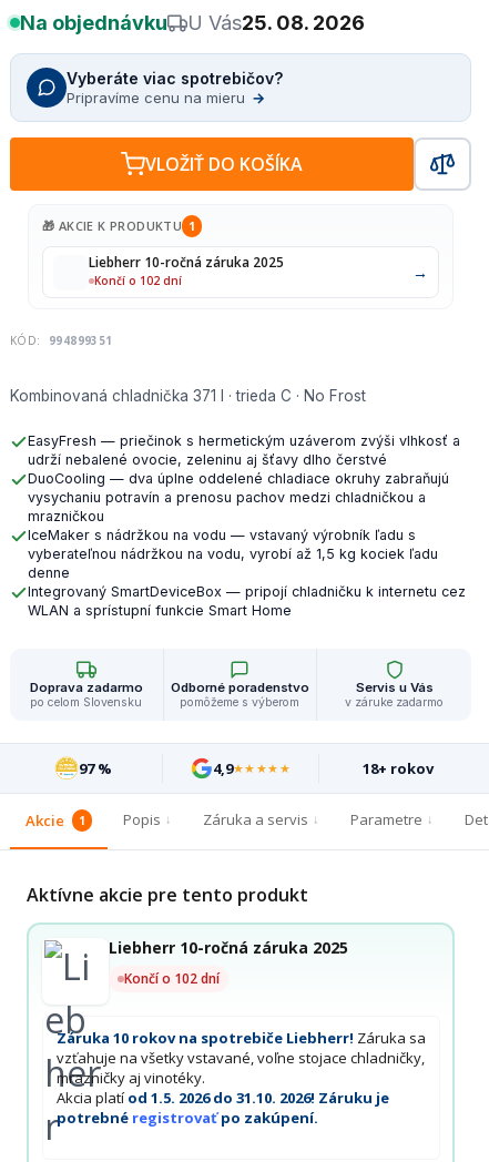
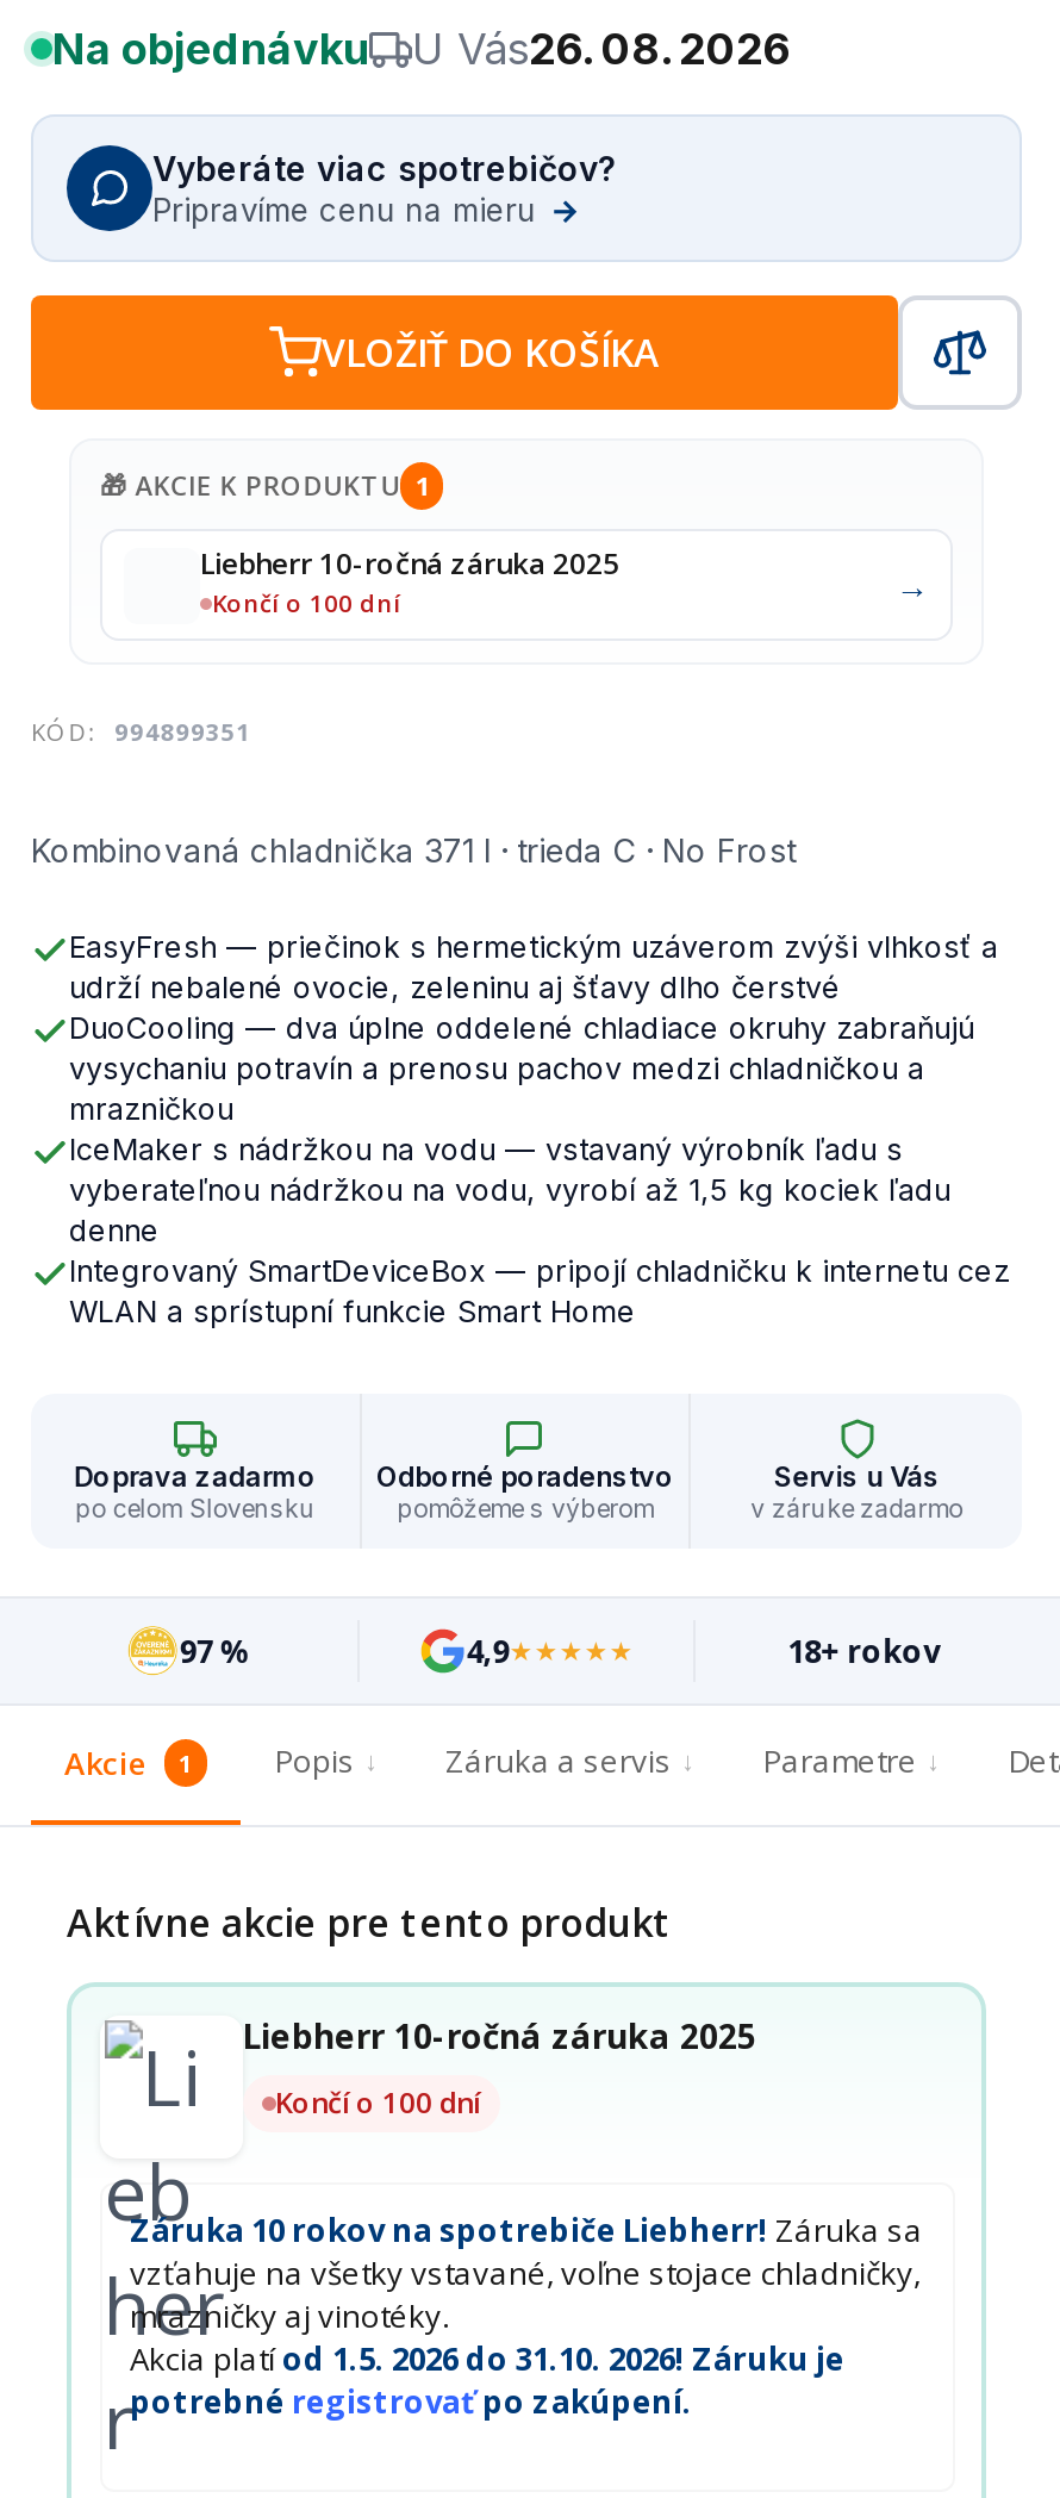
- Na objednávku U Vás25. 08. 2026
+ Na objednávku U Vás26. 08. 2026

- Končí o 102 dní
+ Končí o 100 dní

- Končí o 102 dní
+ Končí o 100 dní
